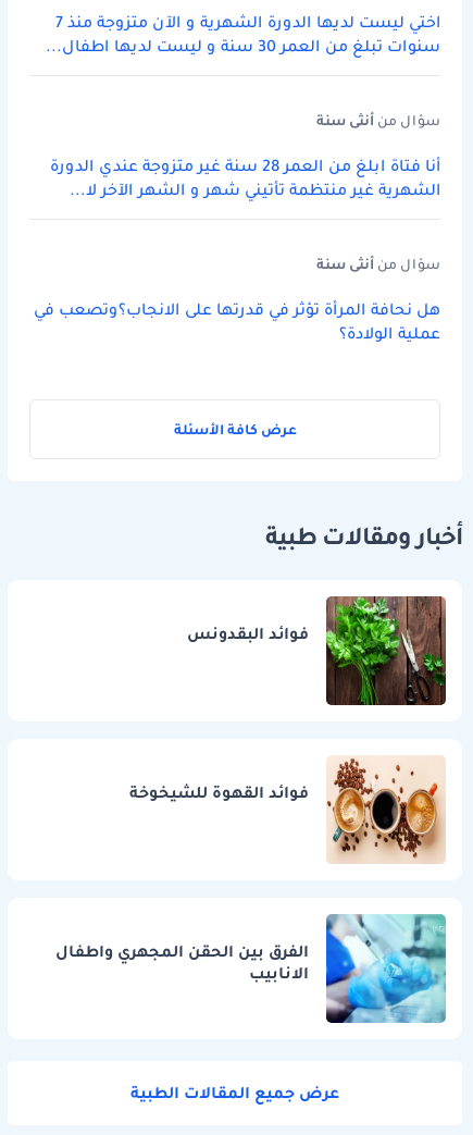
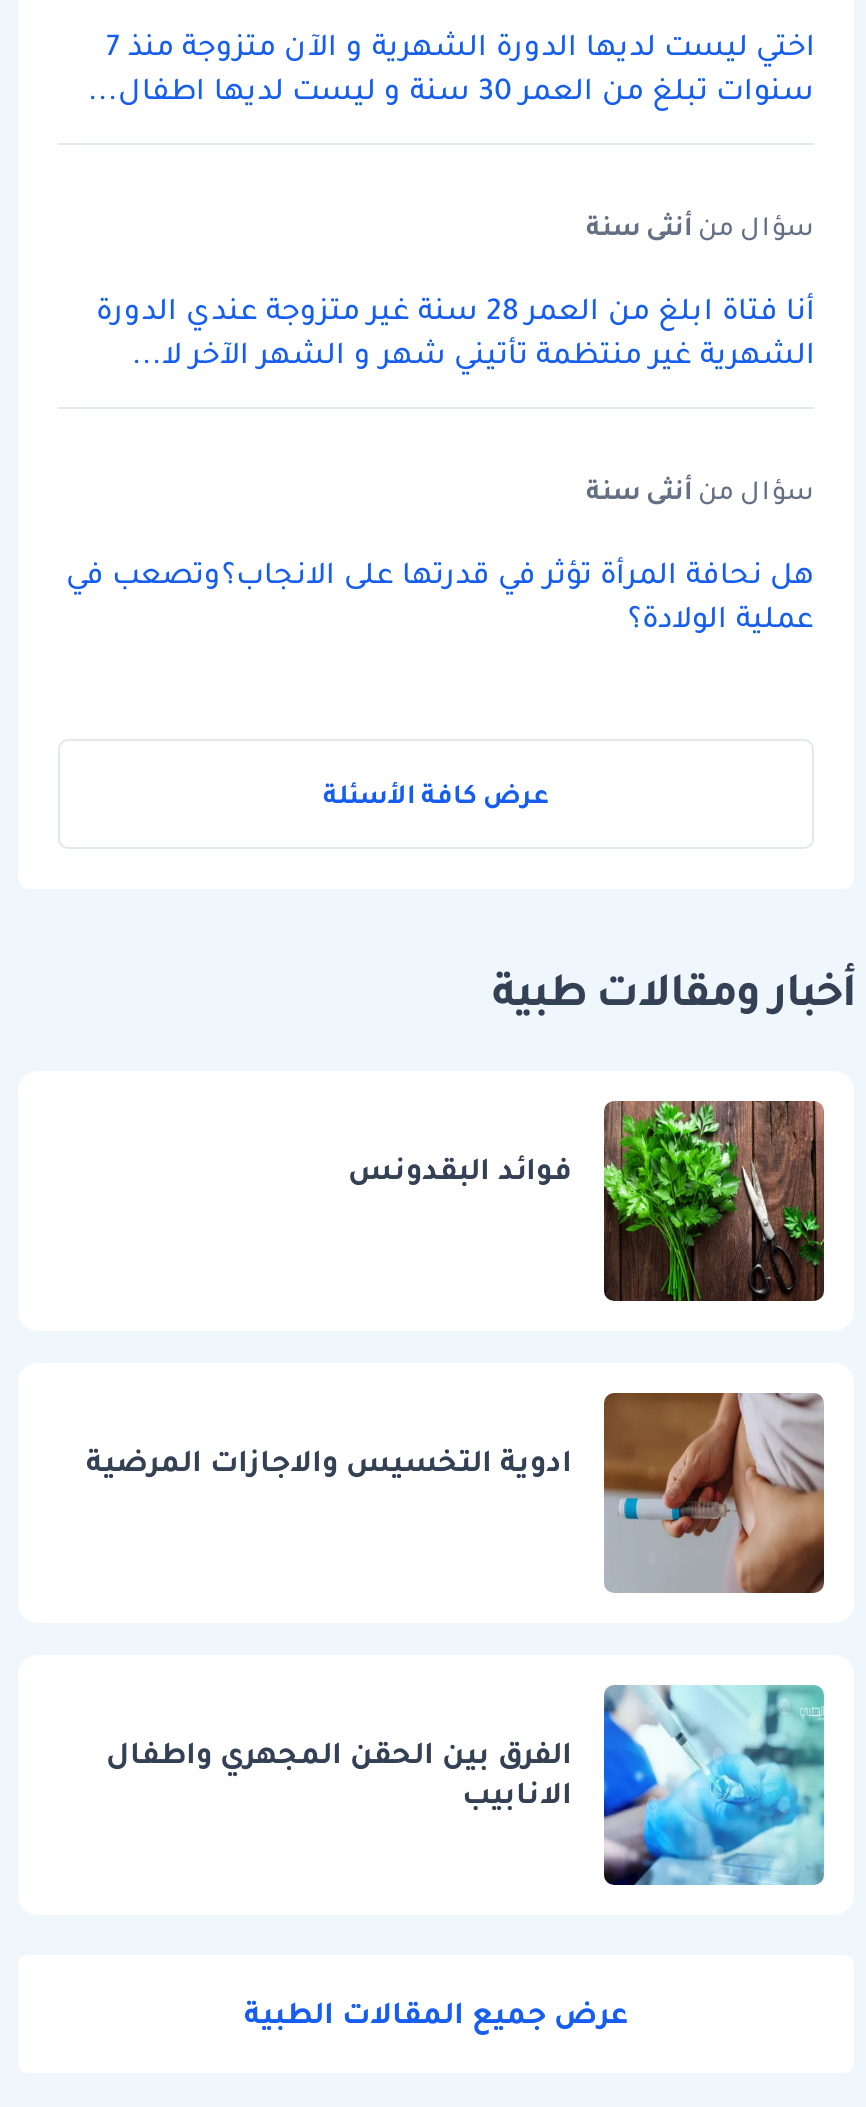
- [image]
- فوائد القهوة للشيخوخة
+ [image]
+ ادوية التخسيس والاجازات المرضية
